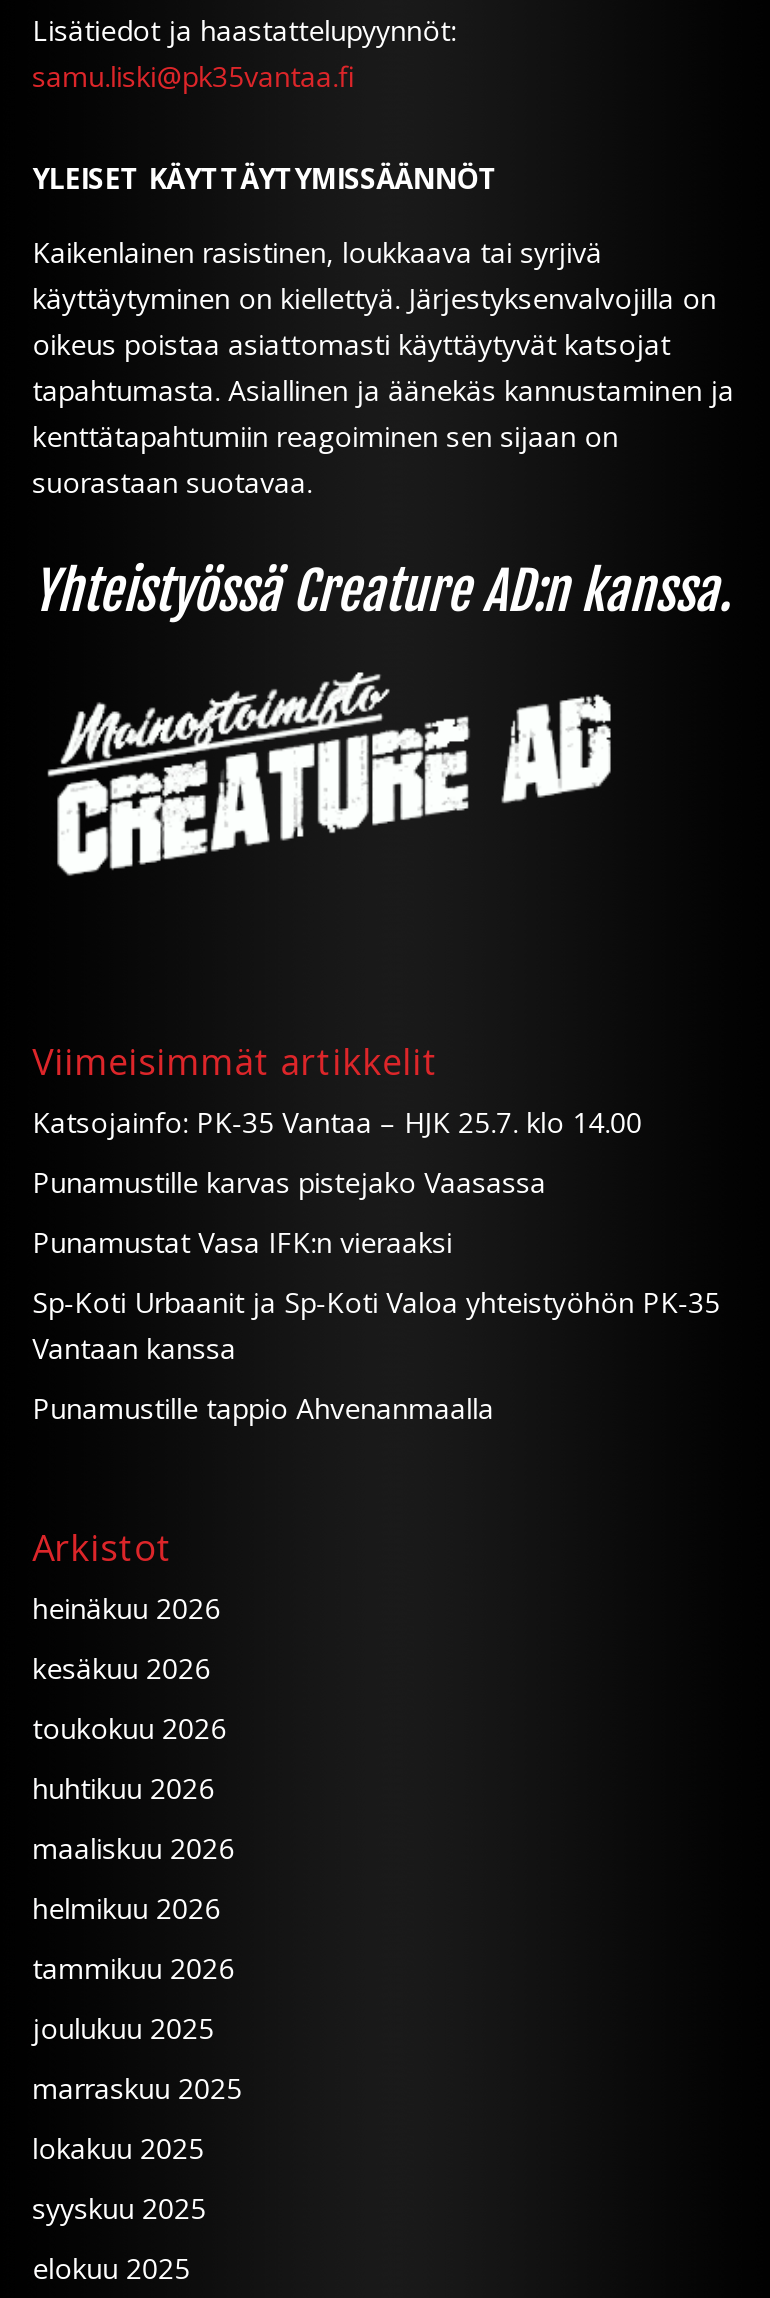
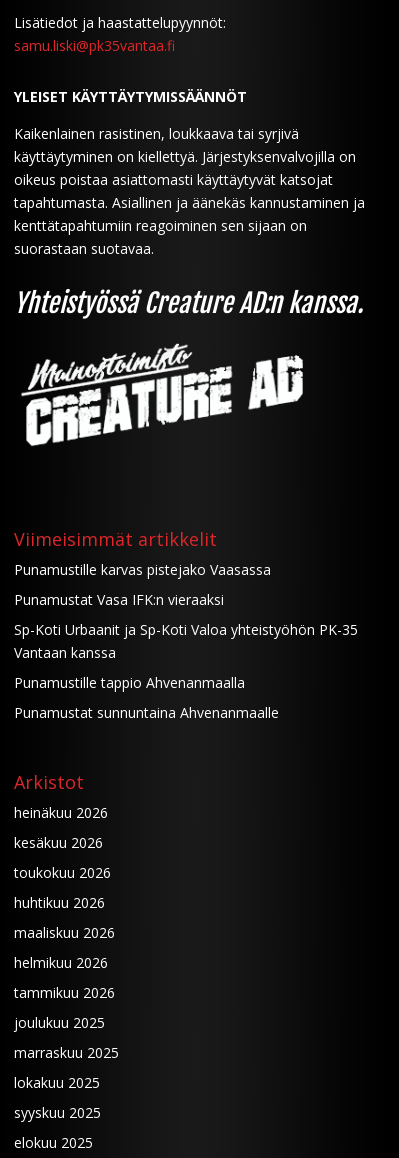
- Katsojainfo: PK-35 Vantaa – HJK 25.7. klo 14.00

moved up: Punamustille karvas pistejako Vaasassa | Punamustat Vasa IFK:n vieraaksi | Sp-Koti Urbaanit ja Sp-Koti Valoa yhteistyöhön PK-35 | Vantaan kanssa | Punamustille tappio Ahvenanmaalla

+ Punamustat sunnuntaina Ahvenanmaalle
